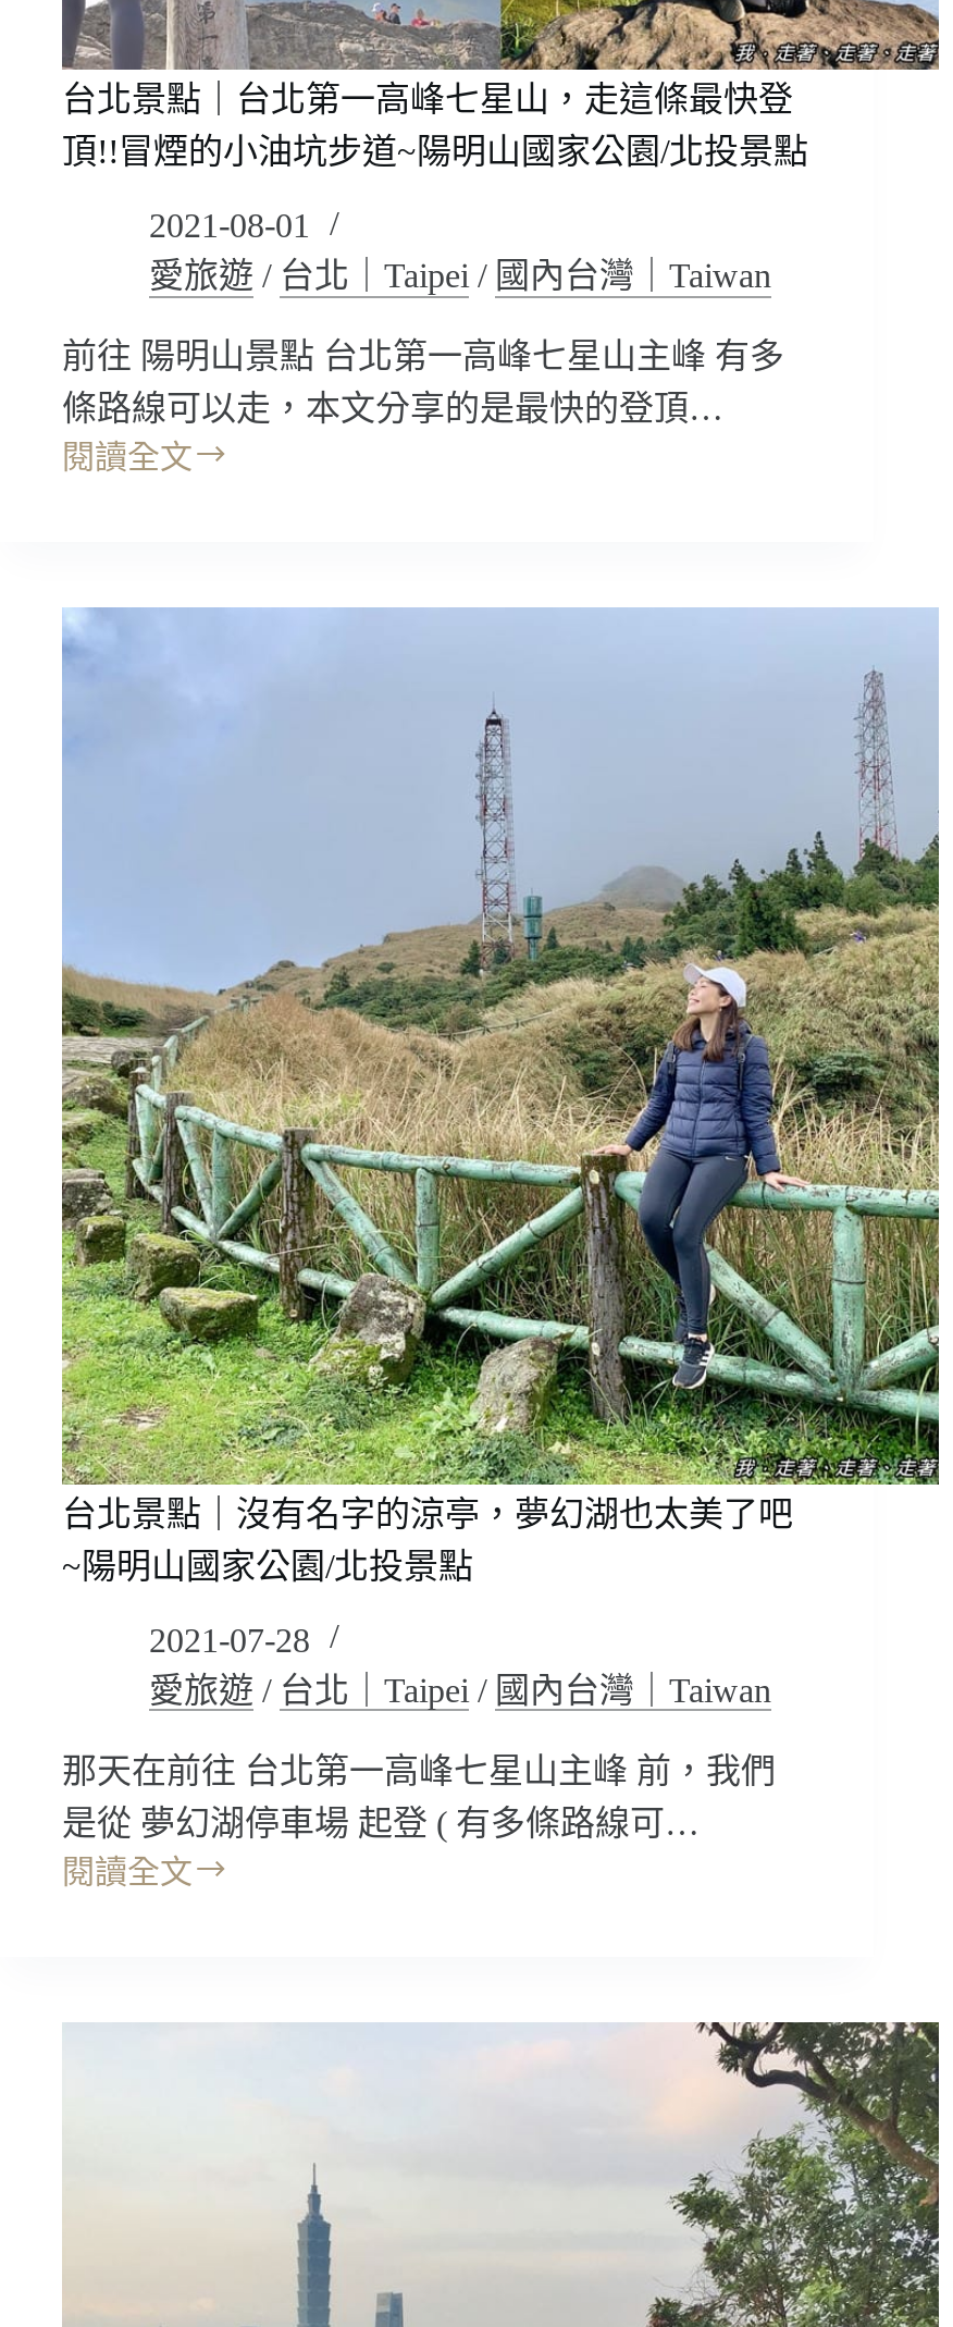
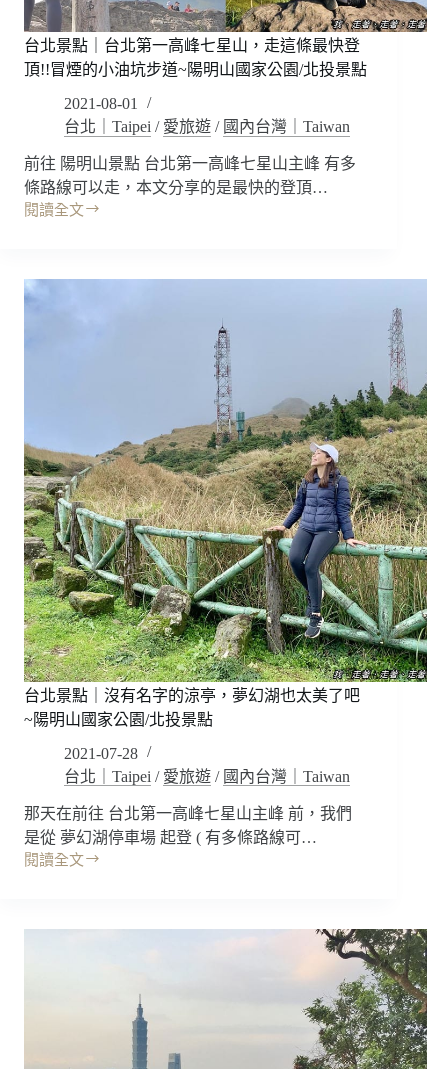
- 愛旅遊/台北｜Taipei /國內台灣｜Taiwan
+ 台北｜Taipei /愛旅遊/國內台灣｜Taiwan

- 愛旅遊/台北｜Taipei /國內台灣｜Taiwan
+ 台北｜Taipei /愛旅遊/國內台灣｜Taiwan
